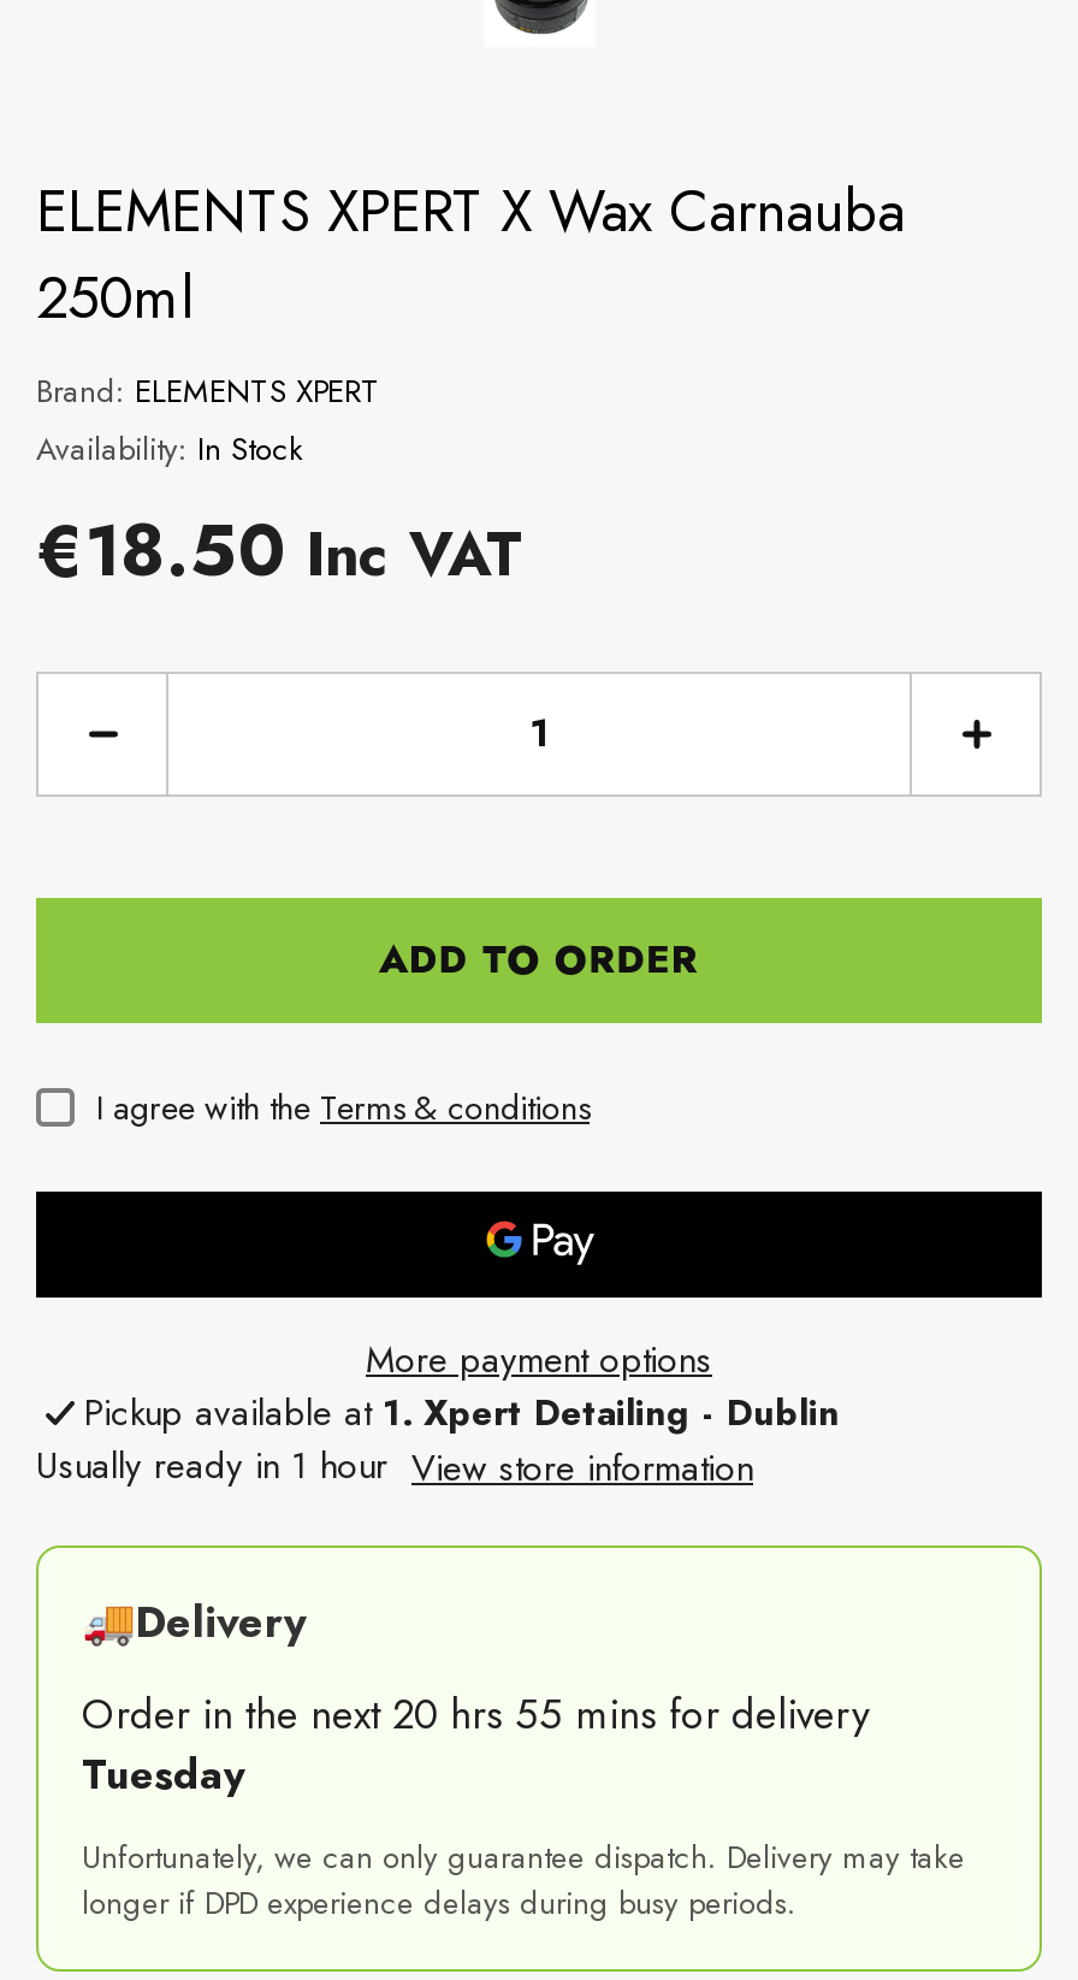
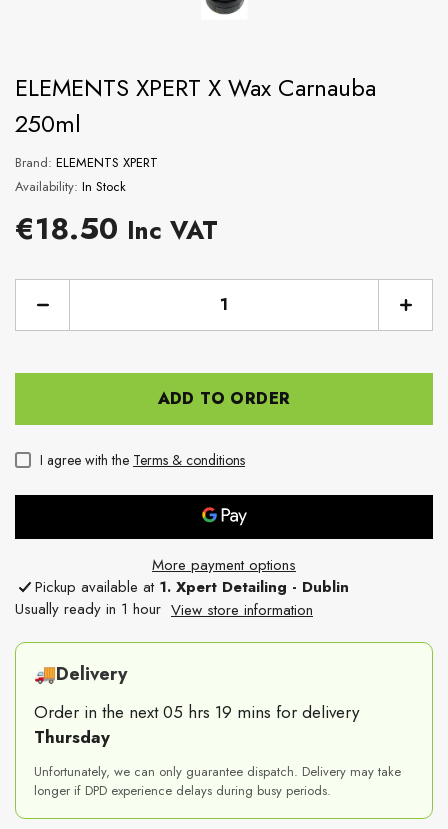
- Order in the next 20 hrs 55 mins for delivery
- Tuesday
+ Order in the next 05 hrs 19 mins for delivery
+ Thursday
